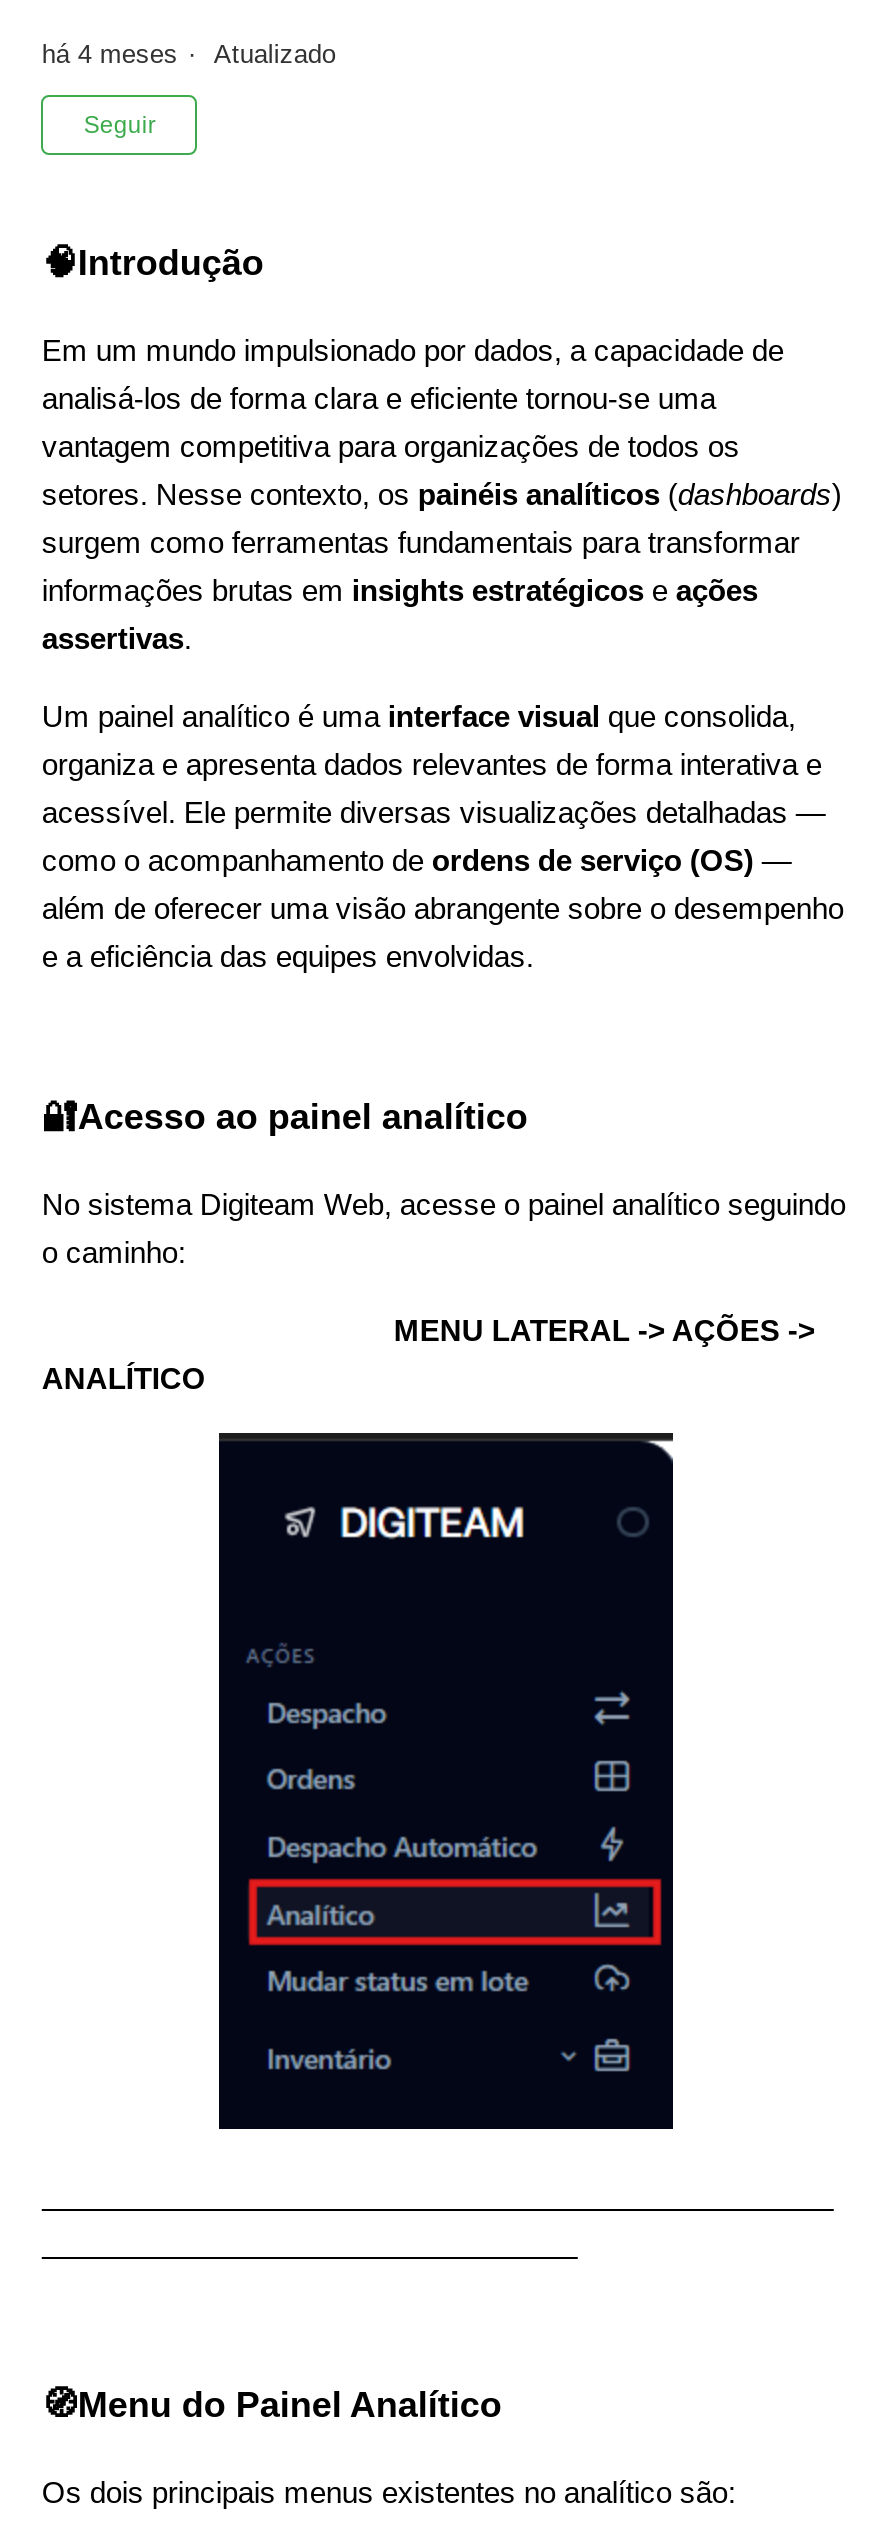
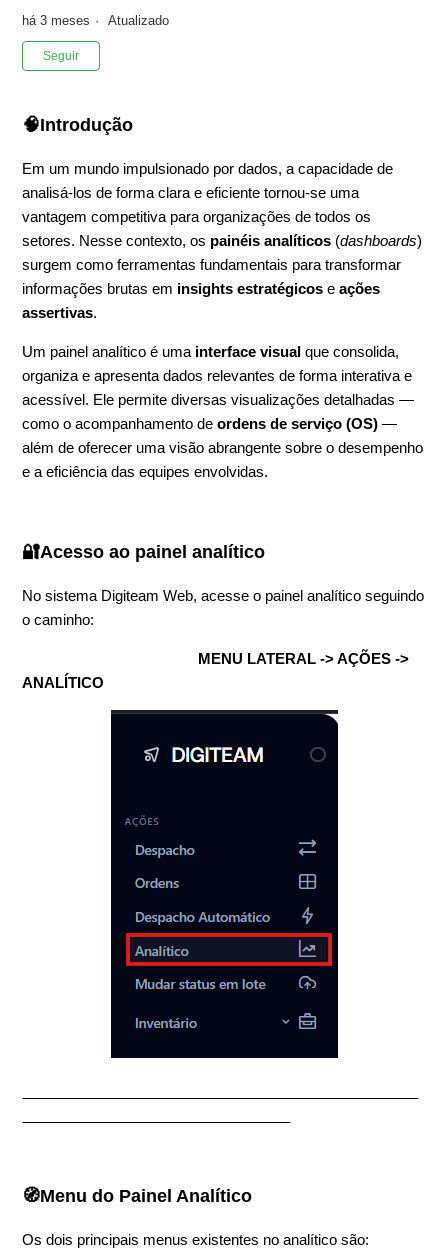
- há 4 meses Atualizado
+ há 3 meses Atualizado
